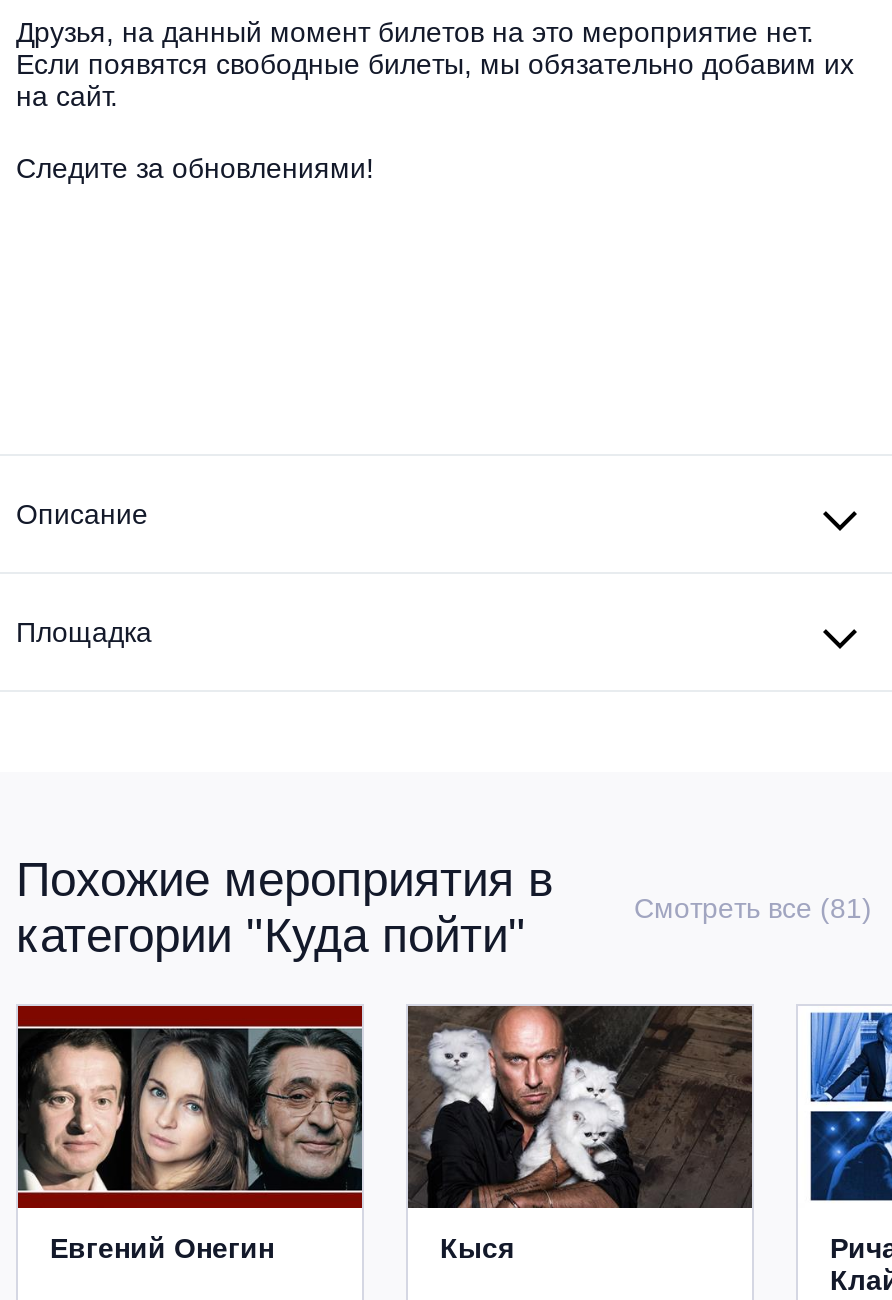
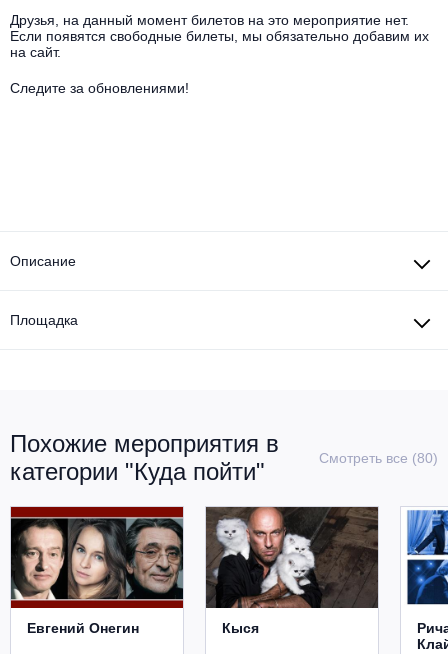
- Смотреть все (81)
+ Смотреть все (80)
